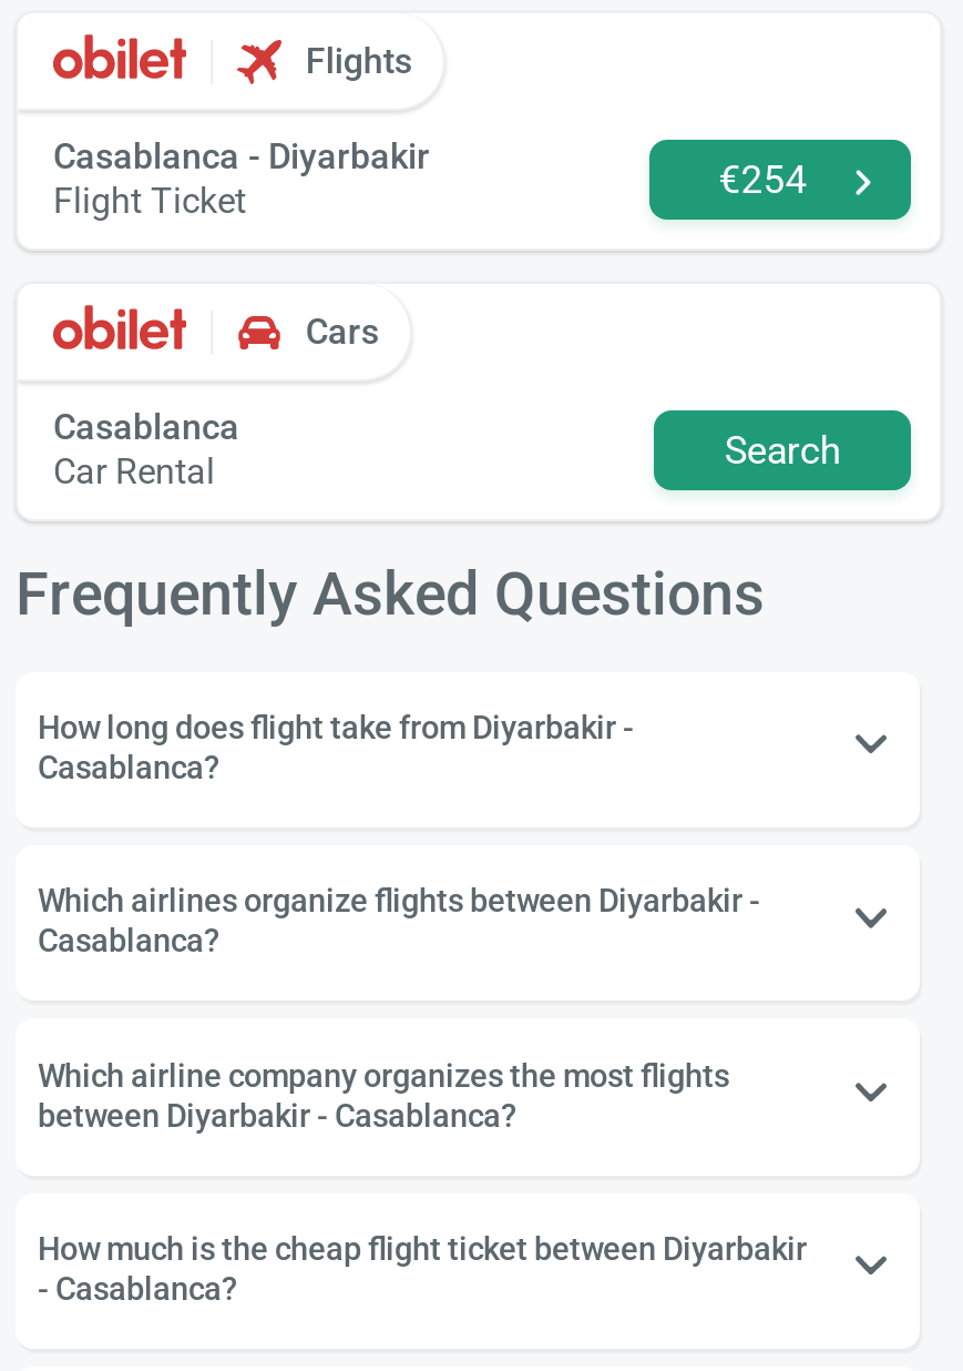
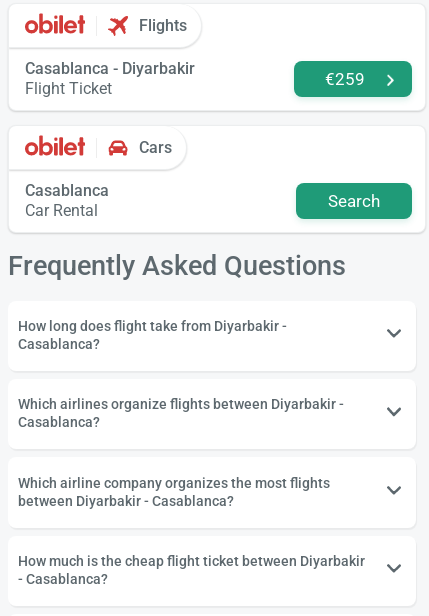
- €254
+ €259
